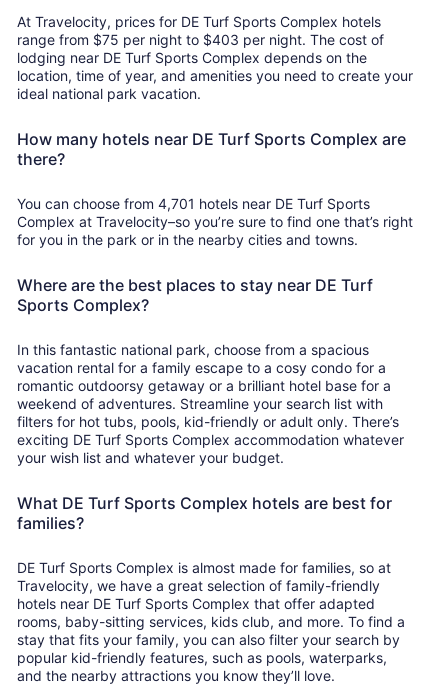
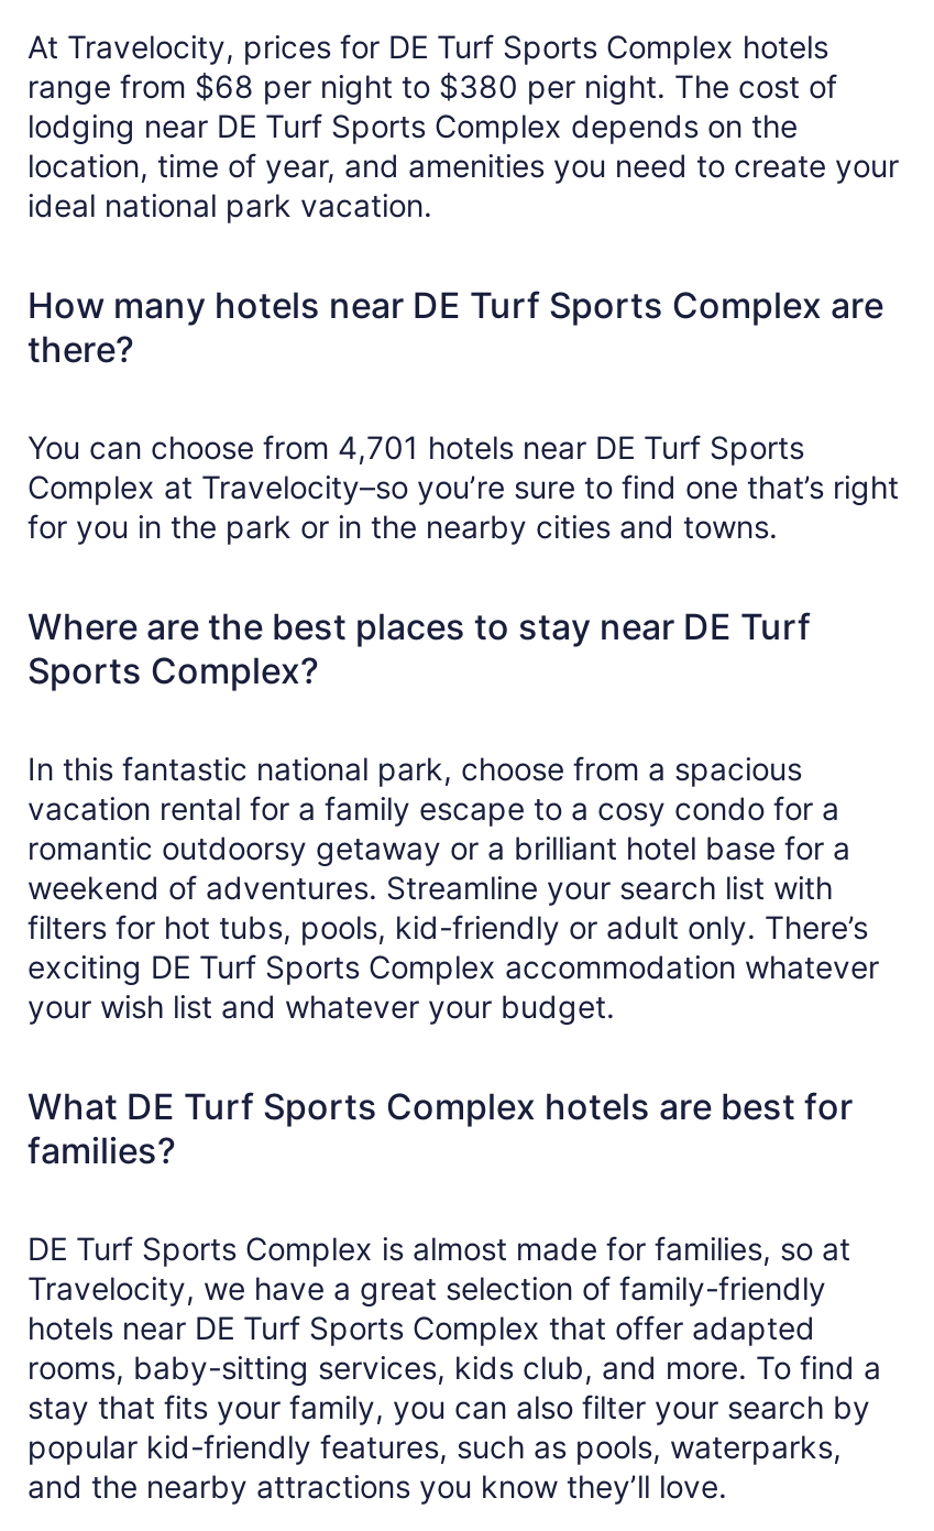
- range from $75 per night to $403 per night. The cost of
+ range from $68 per night to $380 per night. The cost of
